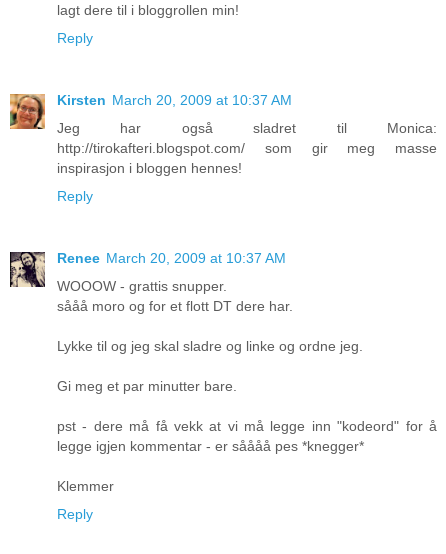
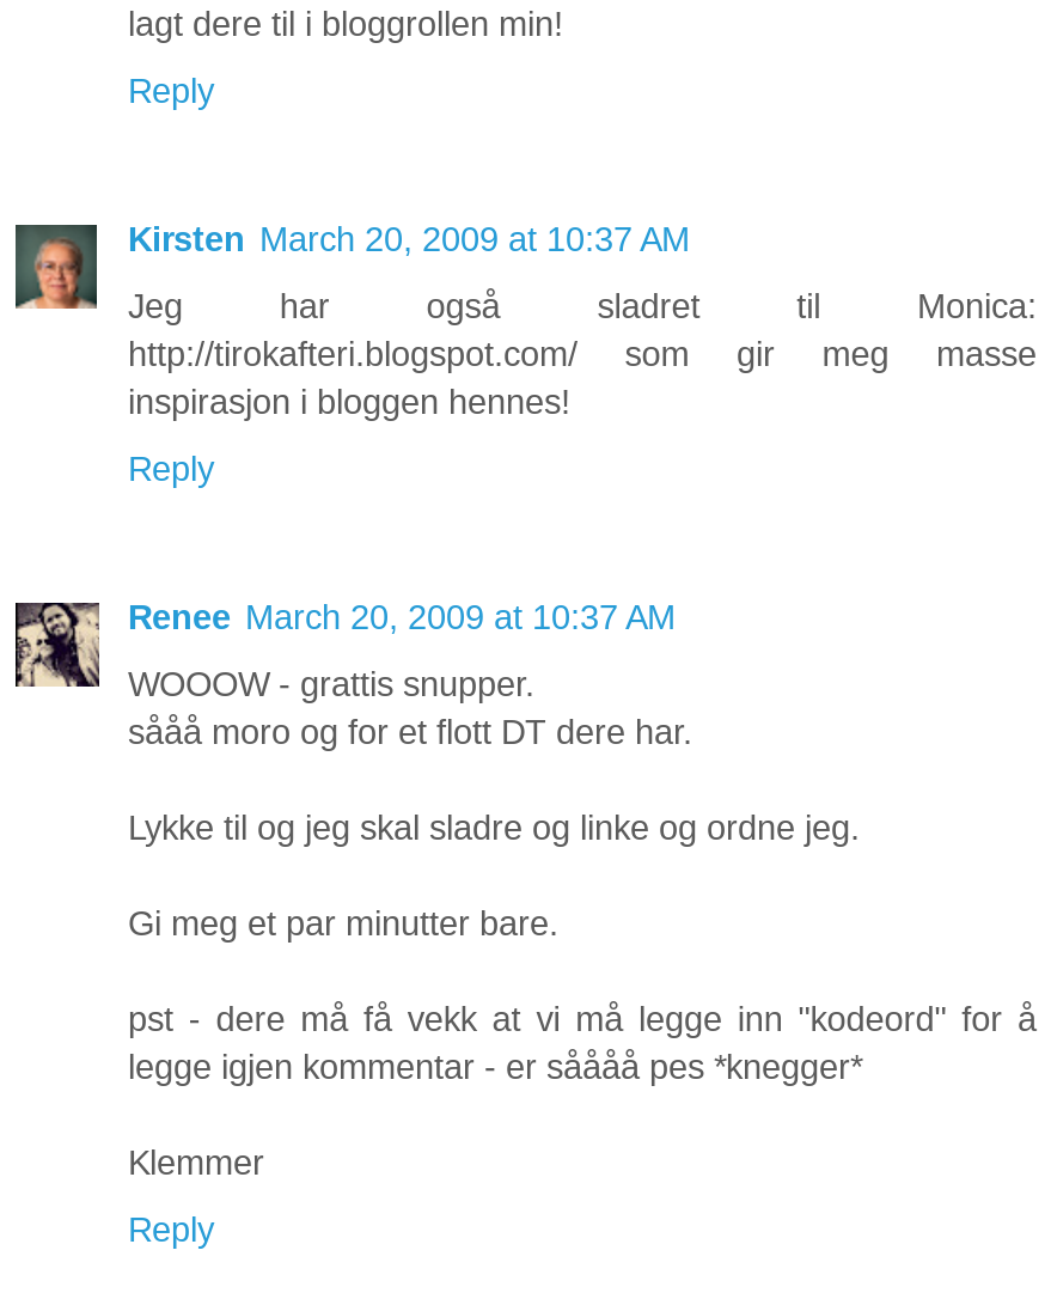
- [image]
+ [image]
